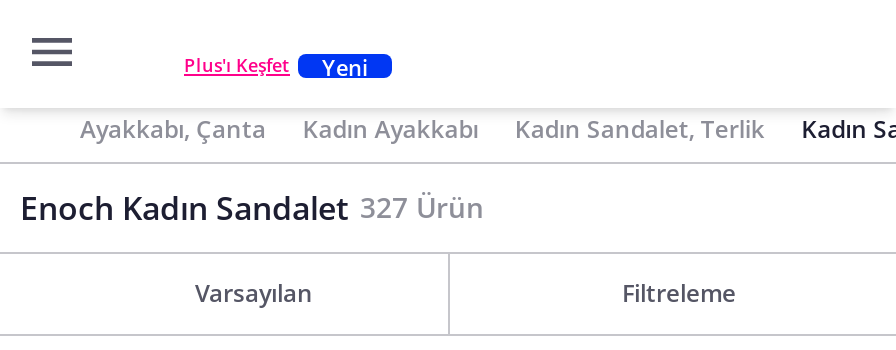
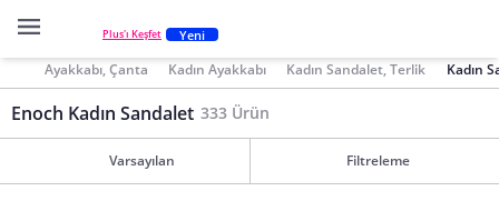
- Enoch Kadın Sandalet 327 Ürün
+ Enoch Kadın Sandalet 333 Ürün
